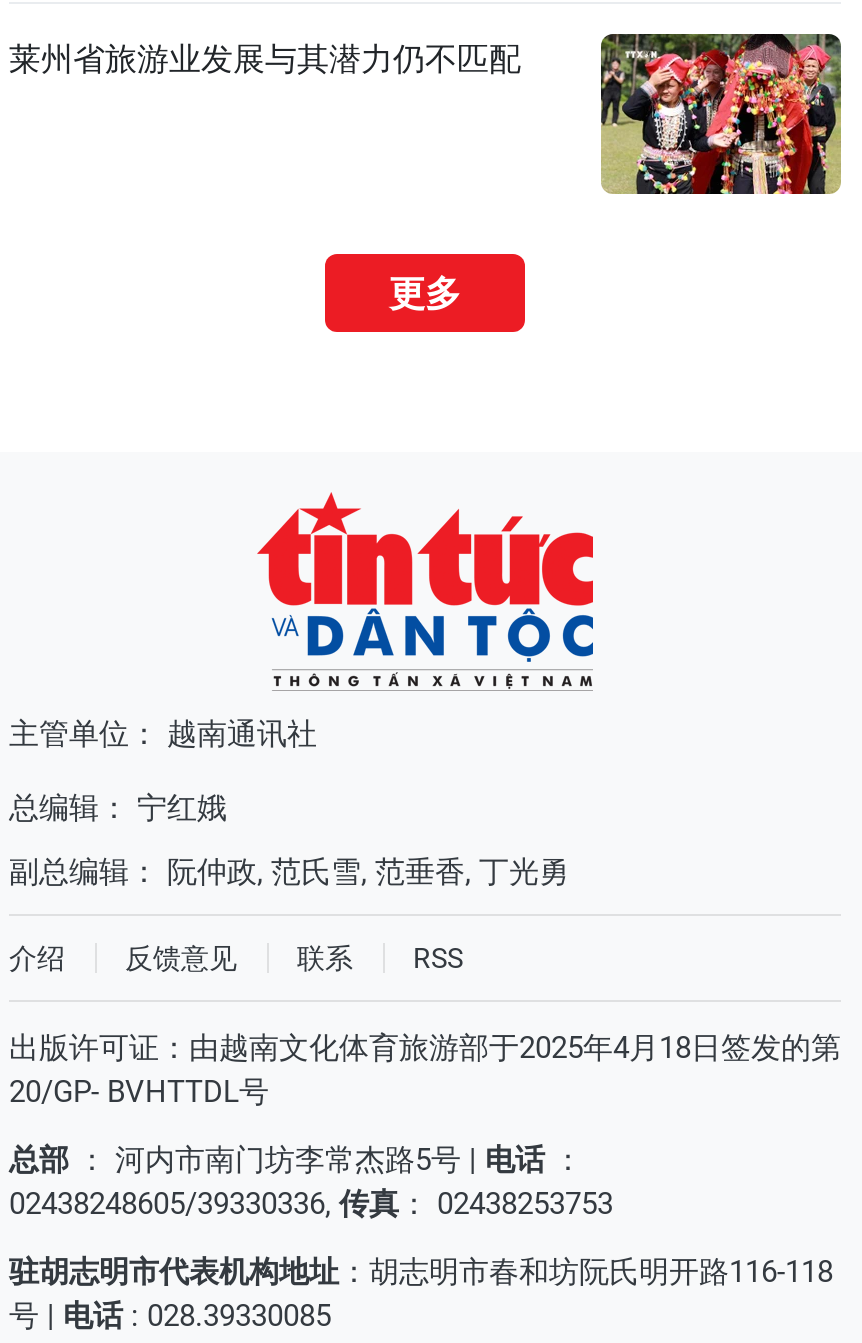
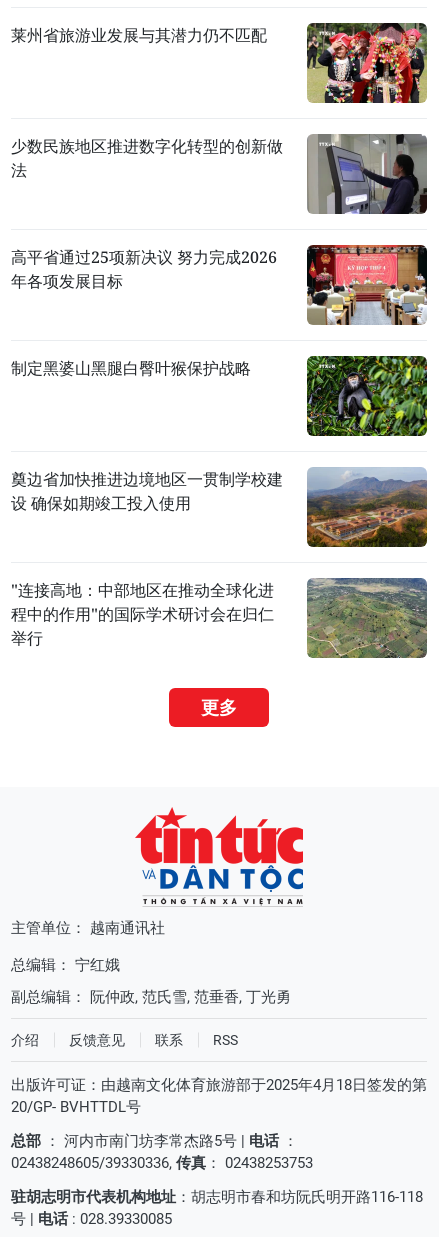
+ [image]
+ 少数民族地区推进数字化转型的创新做
+ 法

+ [image]
+ 高平省通过25项新决议 努力完成2026
+ 年各项发展目标

+ 制定黑婆山黑腿白臀叶猴保护战略

+ [image]
+ 奠边省加快推进边境地区一贯制学校建
+ 设 确保如期竣工投入使用

+ [image]
+ "连接高地：中部地区在推动全球化进
+ 程中的作用"的国际学术研讨会在归仁
+ 举行

+ [image]
